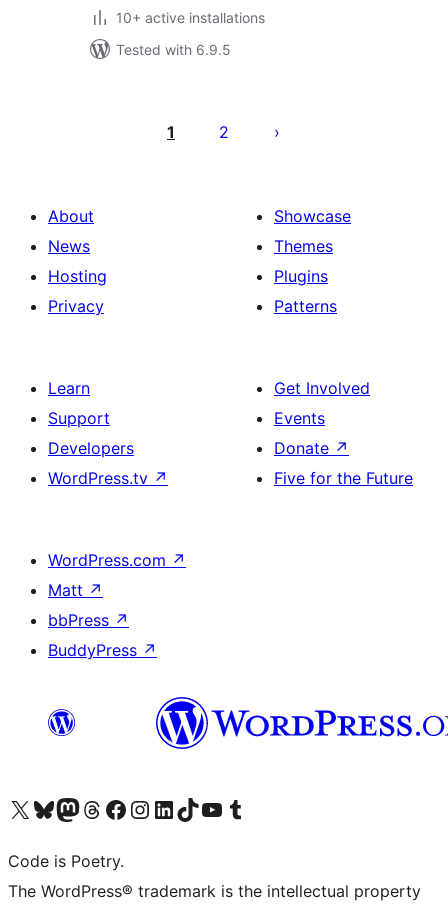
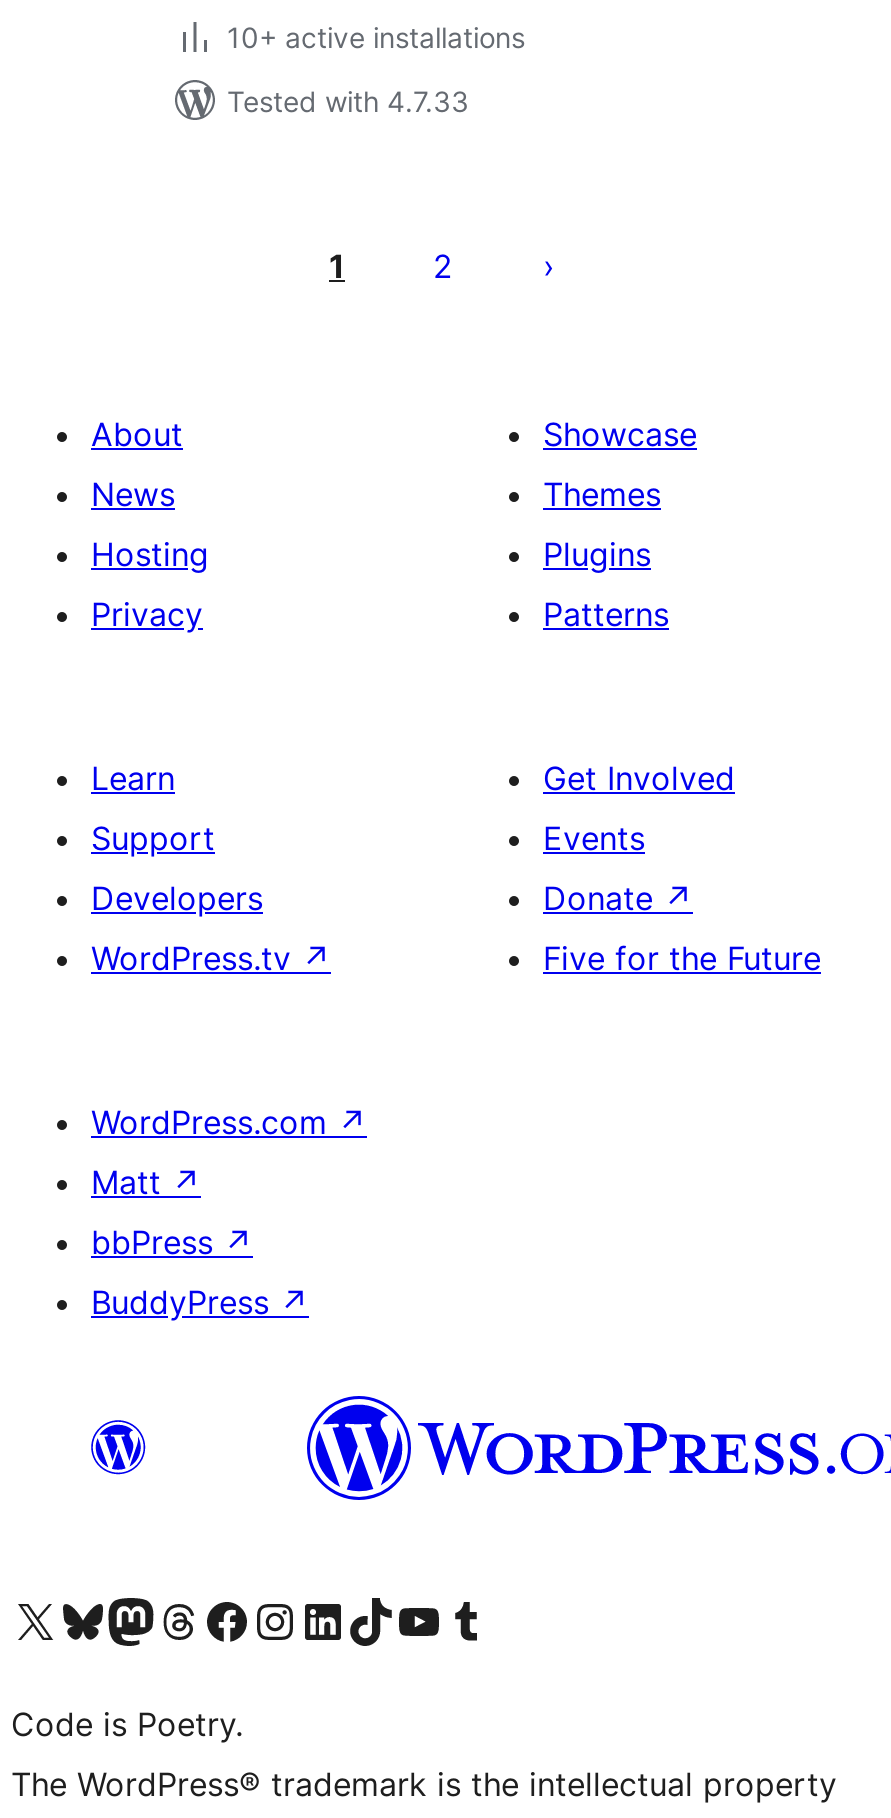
- Tested with 6.9.5
+ Tested with 4.7.33
